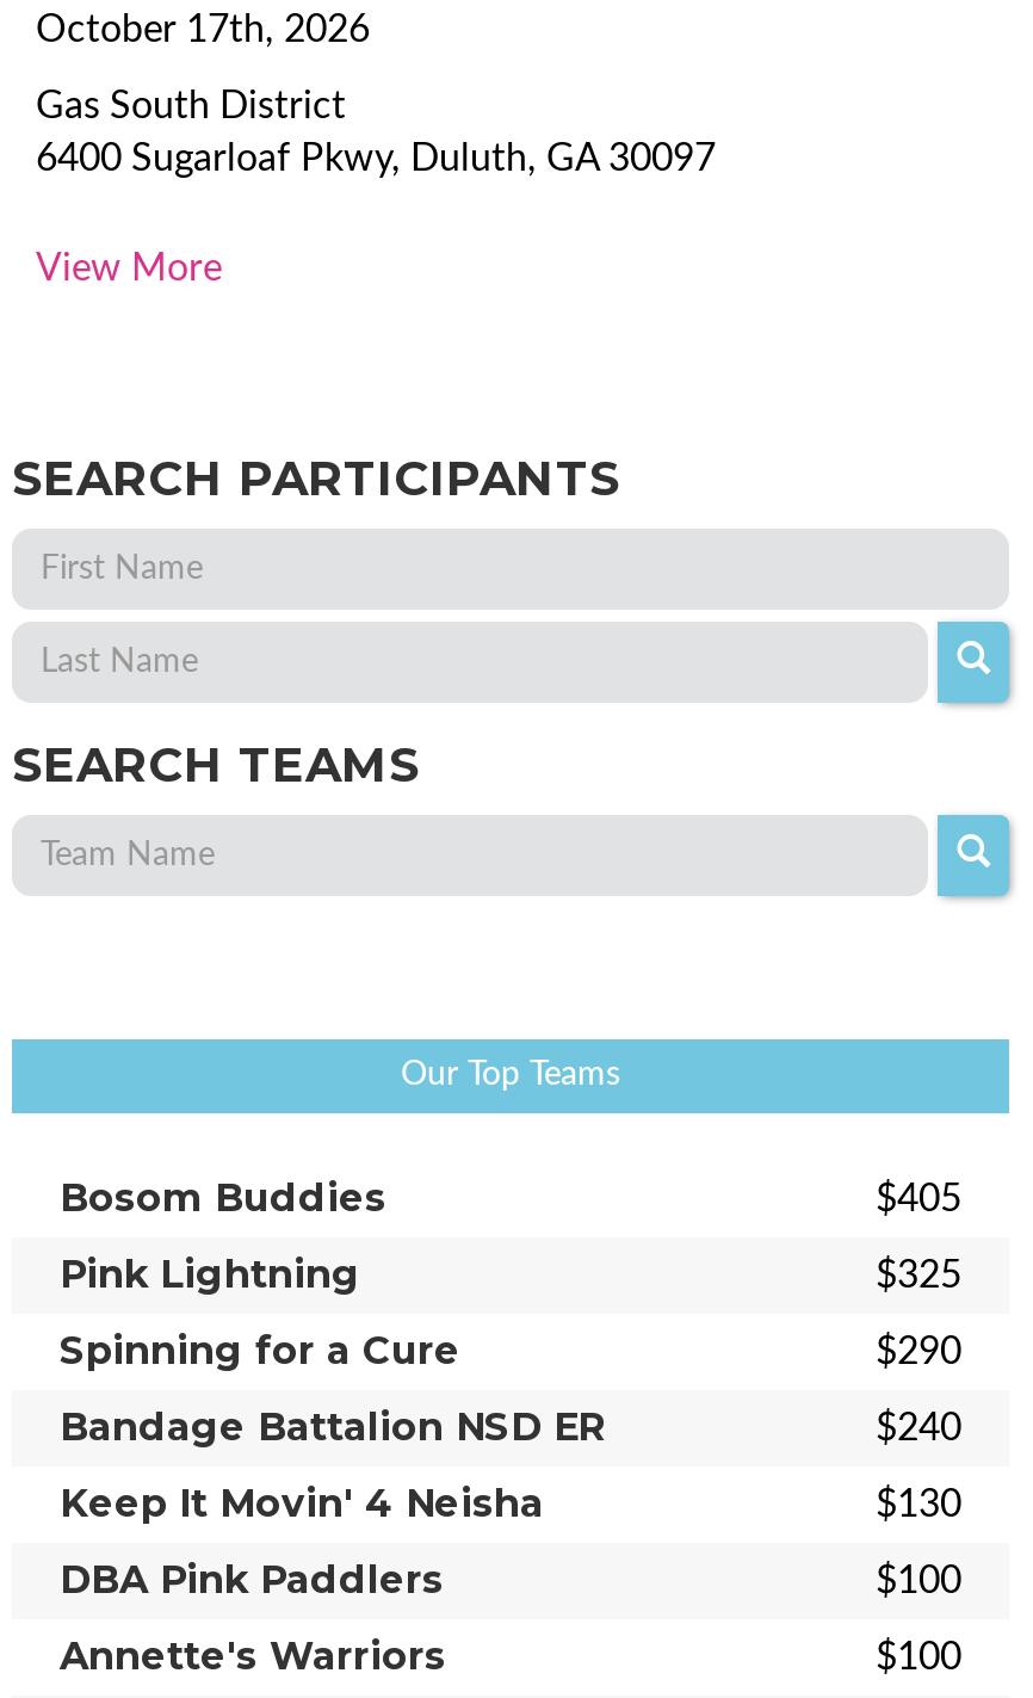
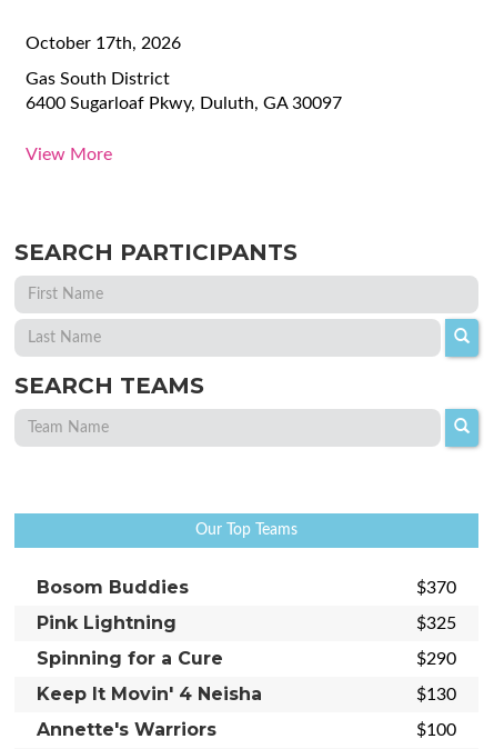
- $405
+ $370

- Bandage Battalion NSD ER
- $240

- DBA Pink Paddlers
- $100
